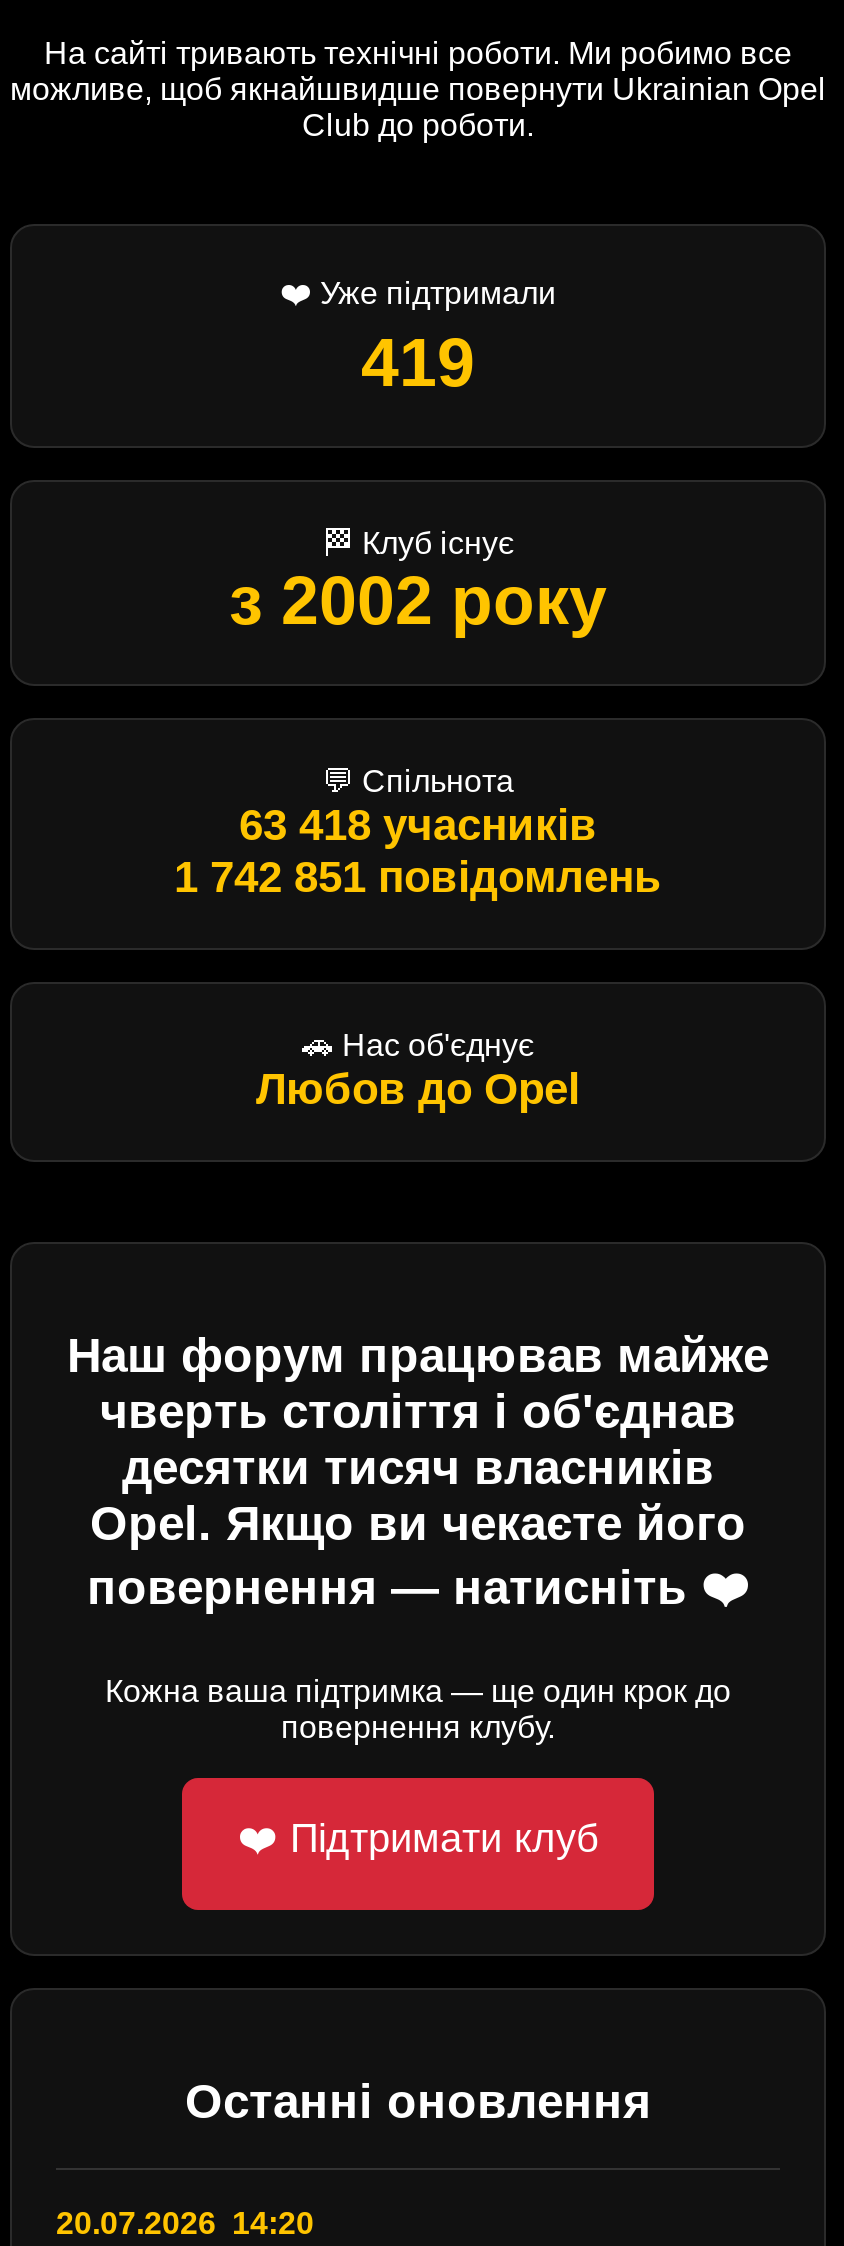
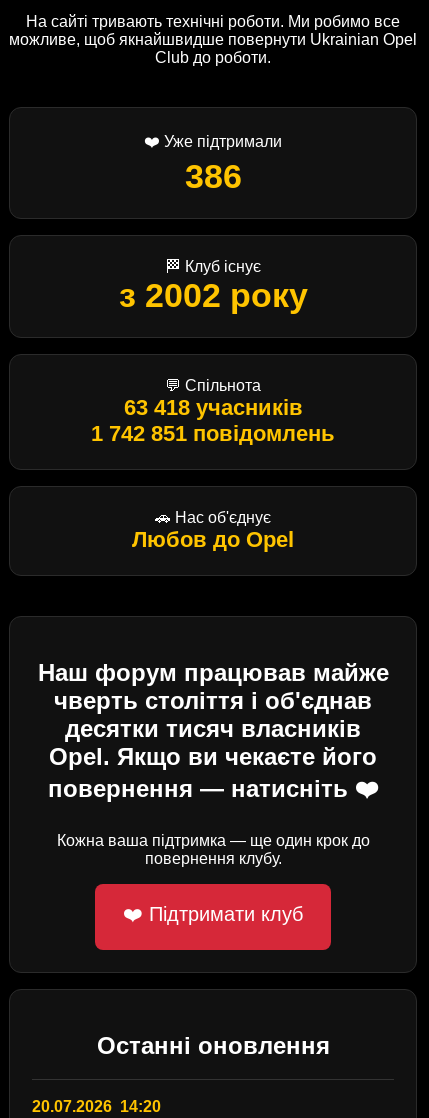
- 419
+ 386
